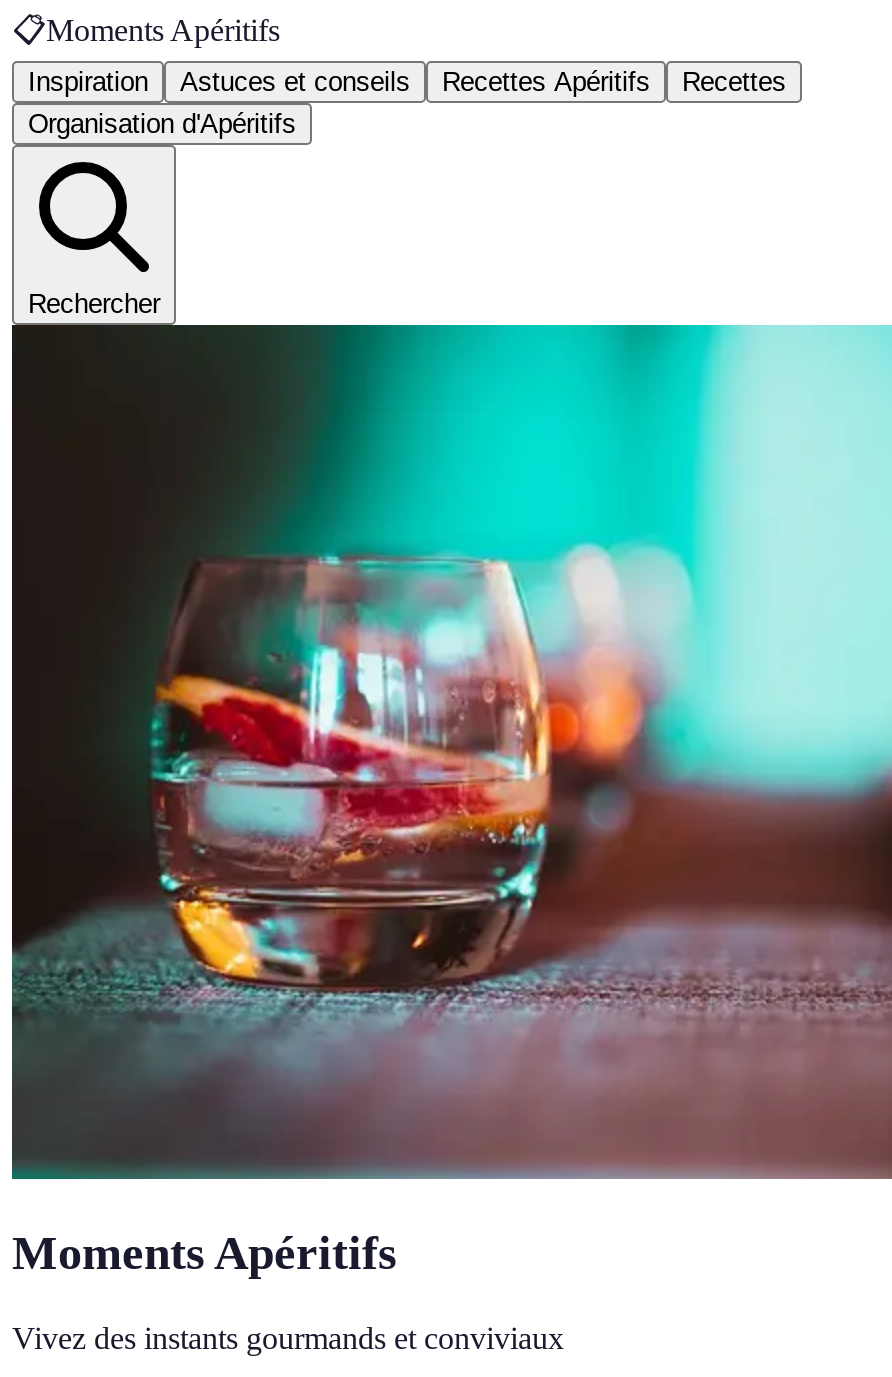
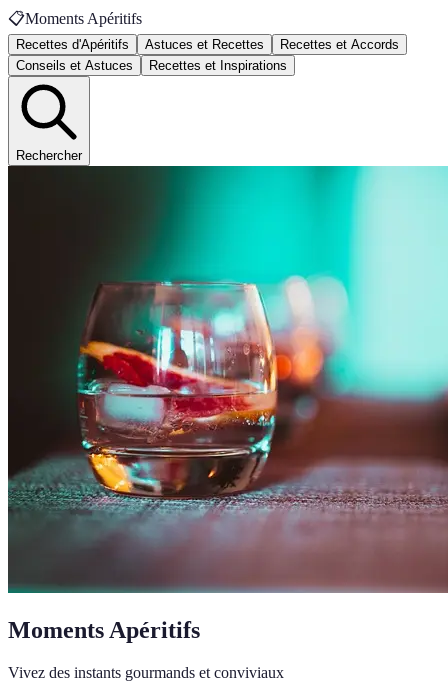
- Inspiration
- Astuces et conseils
- Recettes Apéritifs
- Recettes
- Organisation d'Apéritifs
+ Recettes d'Apéritifs
+ Astuces et Recettes
+ Recettes et Accords
+ Conseils et Astuces
+ Recettes et Inspirations
